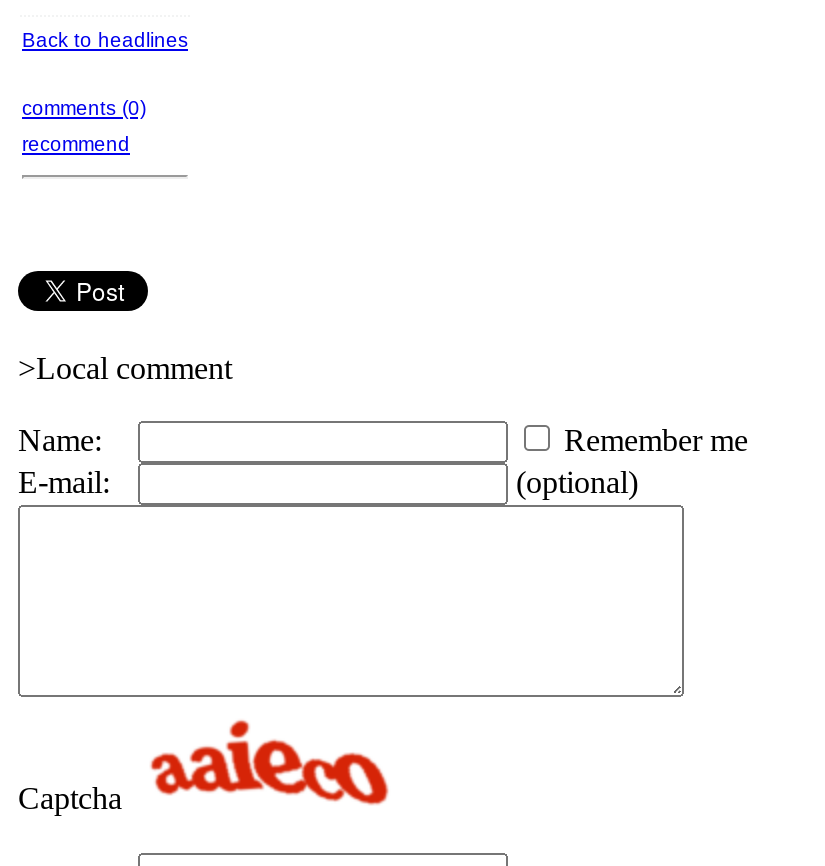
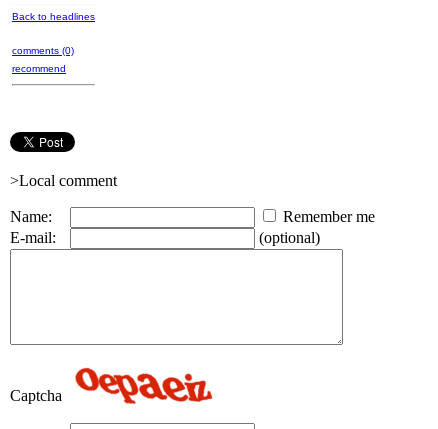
- [image]
+ [image]
